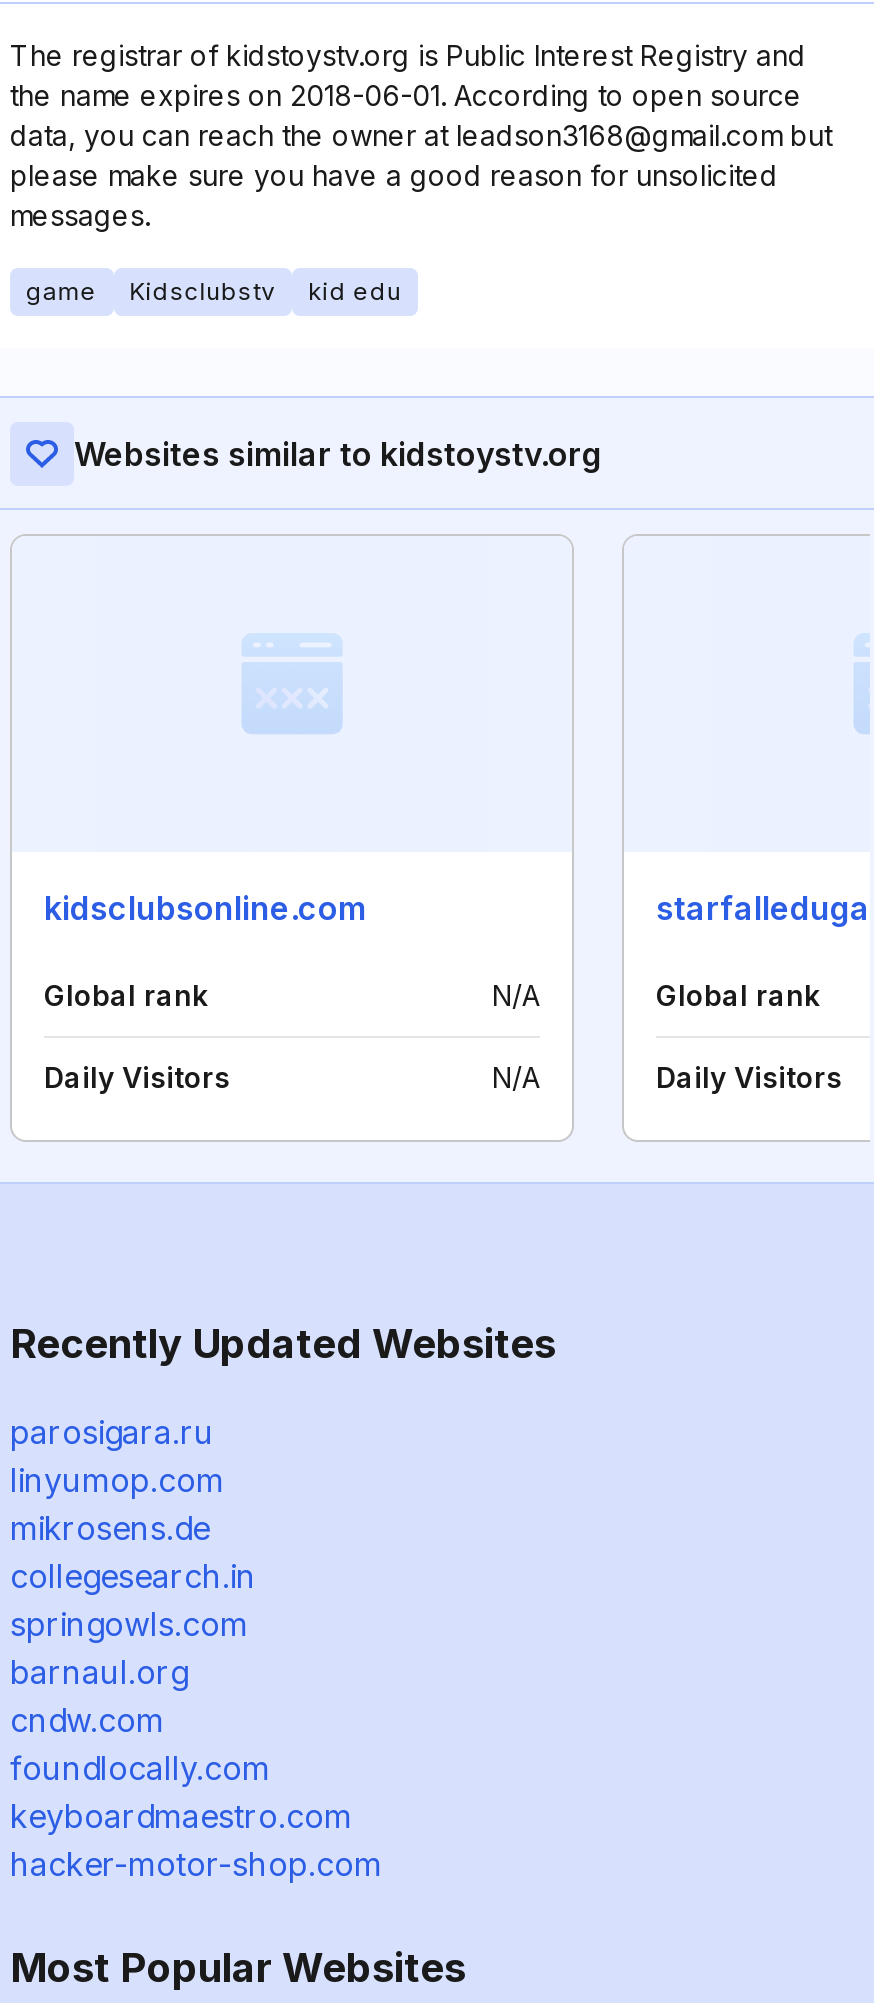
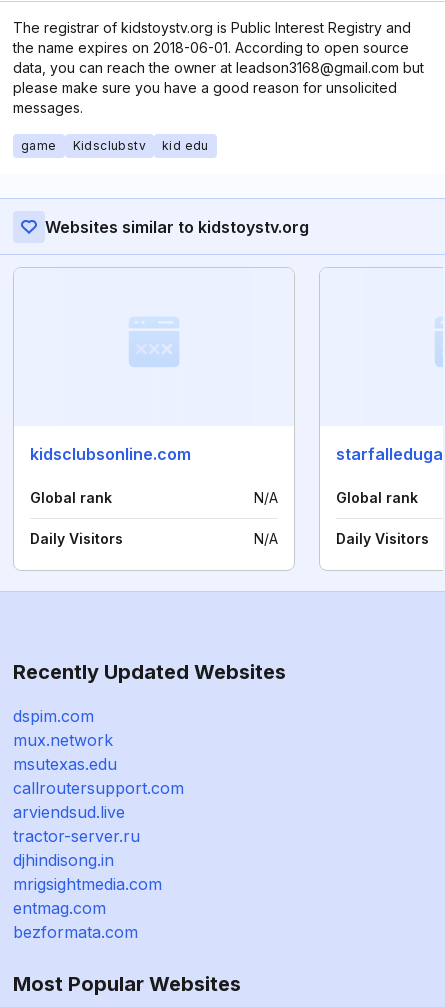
- parosigara.ru
- linyumop.com
- mikrosens.de
- collegesearch.in
- springowls.com
- barnaul.org
- cndw.com
- foundlocally.com
- keyboardmaestro.com
- hacker-motor-shop.com
+ dspim.com
+ mux.network
+ msutexas.edu
+ callroutersupport.com
+ arviendsud.live
+ tractor-server.ru
+ djhindisong.in
+ mrigsightmedia.com
+ entmag.com
+ bezformata.com
